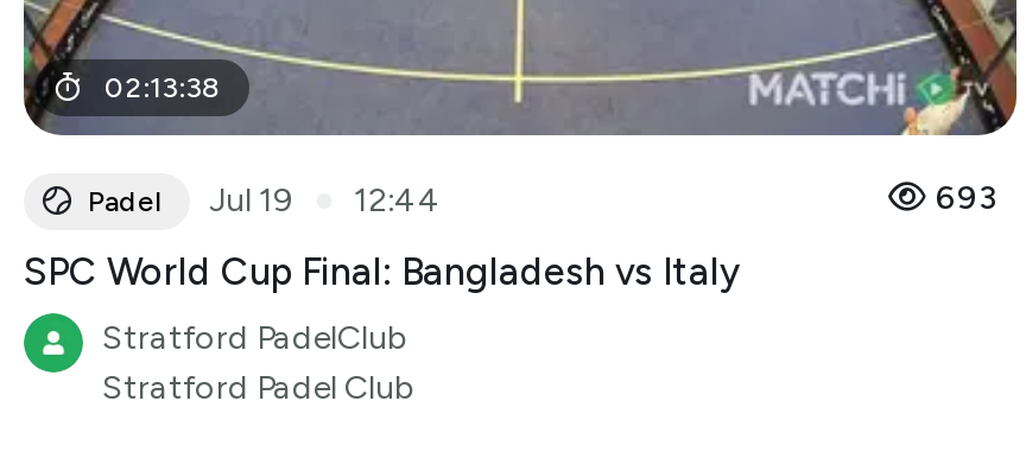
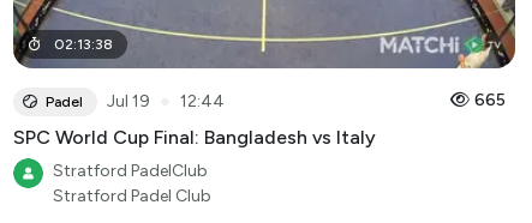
- 693
+ 665
